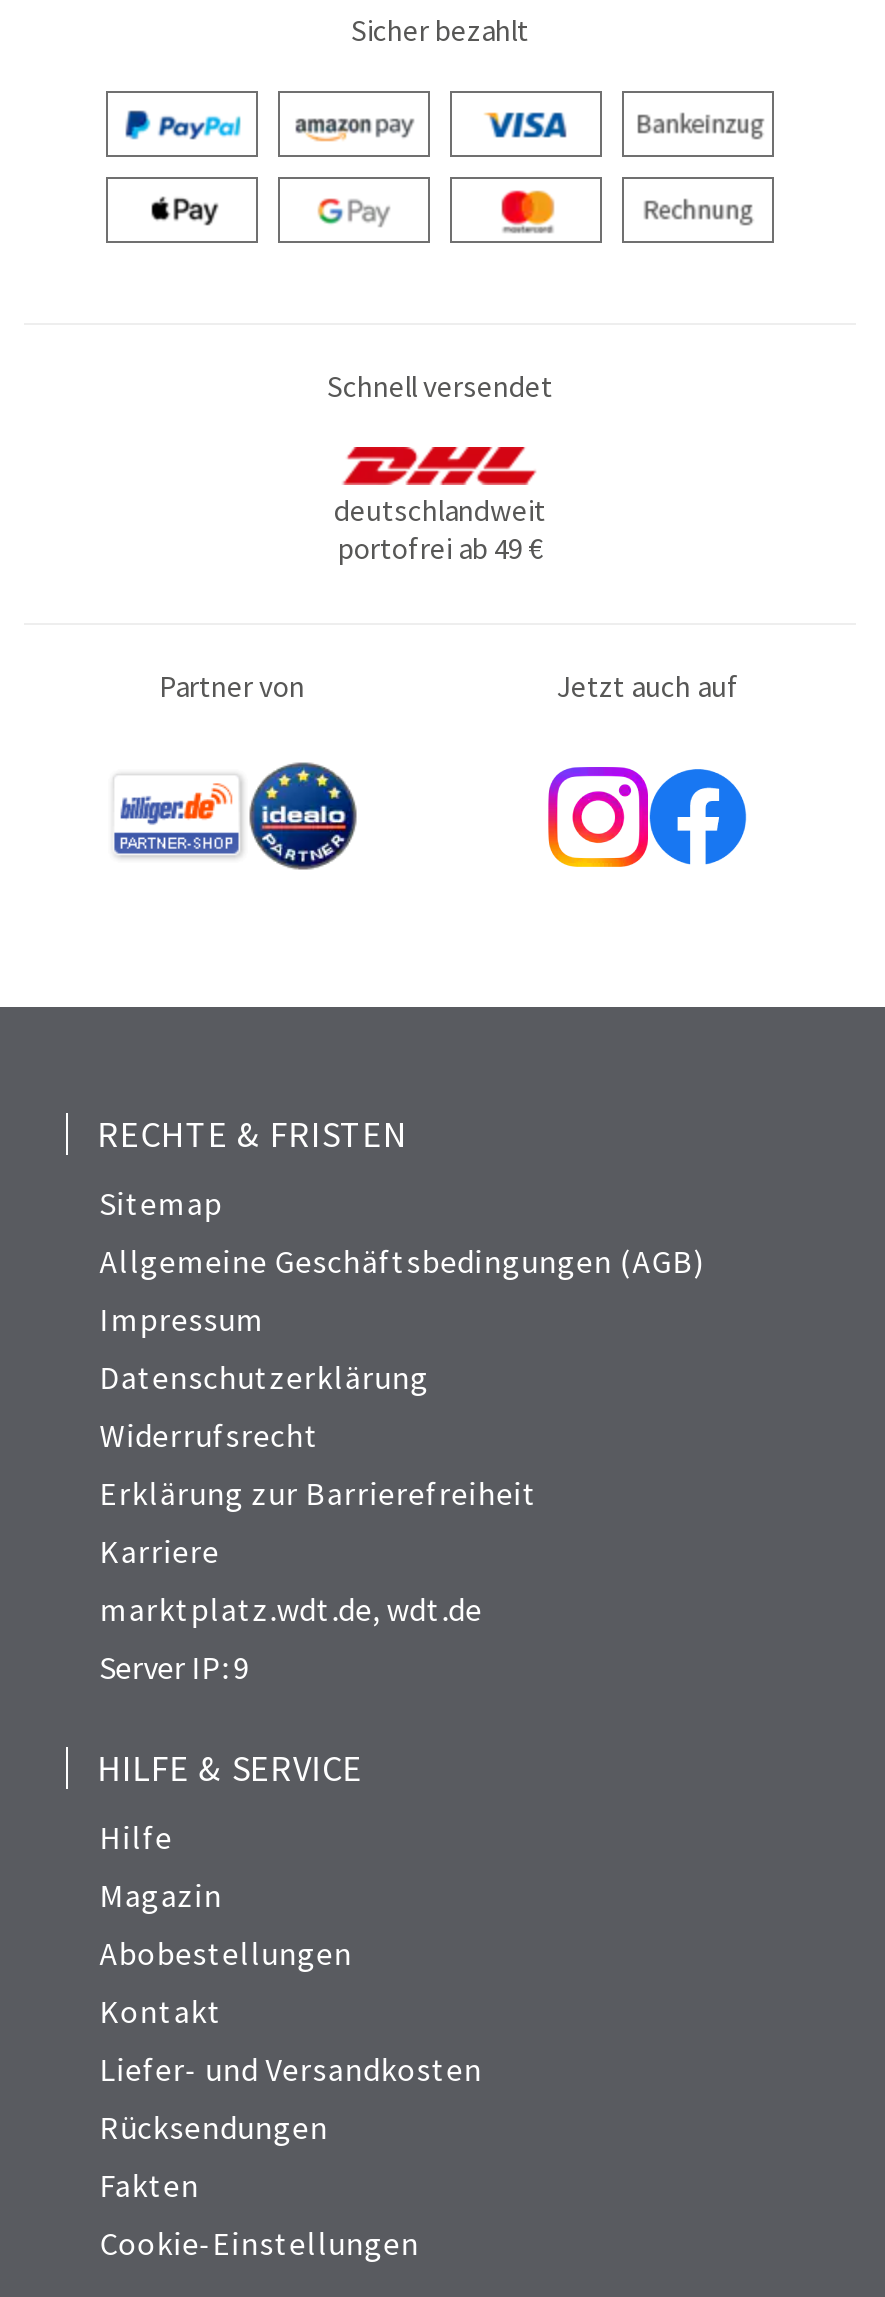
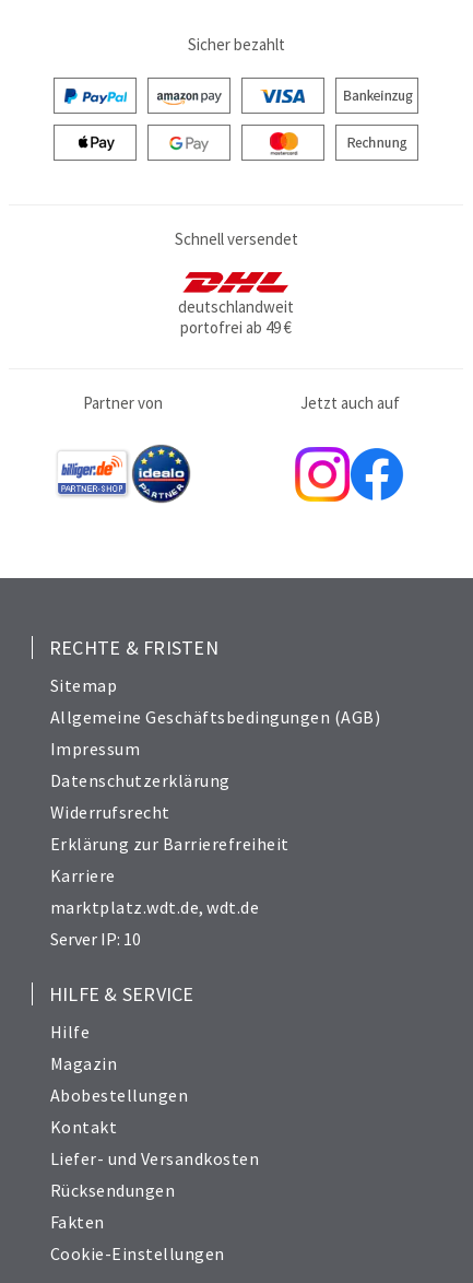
- Server IP: 9
+ Server IP: 10
